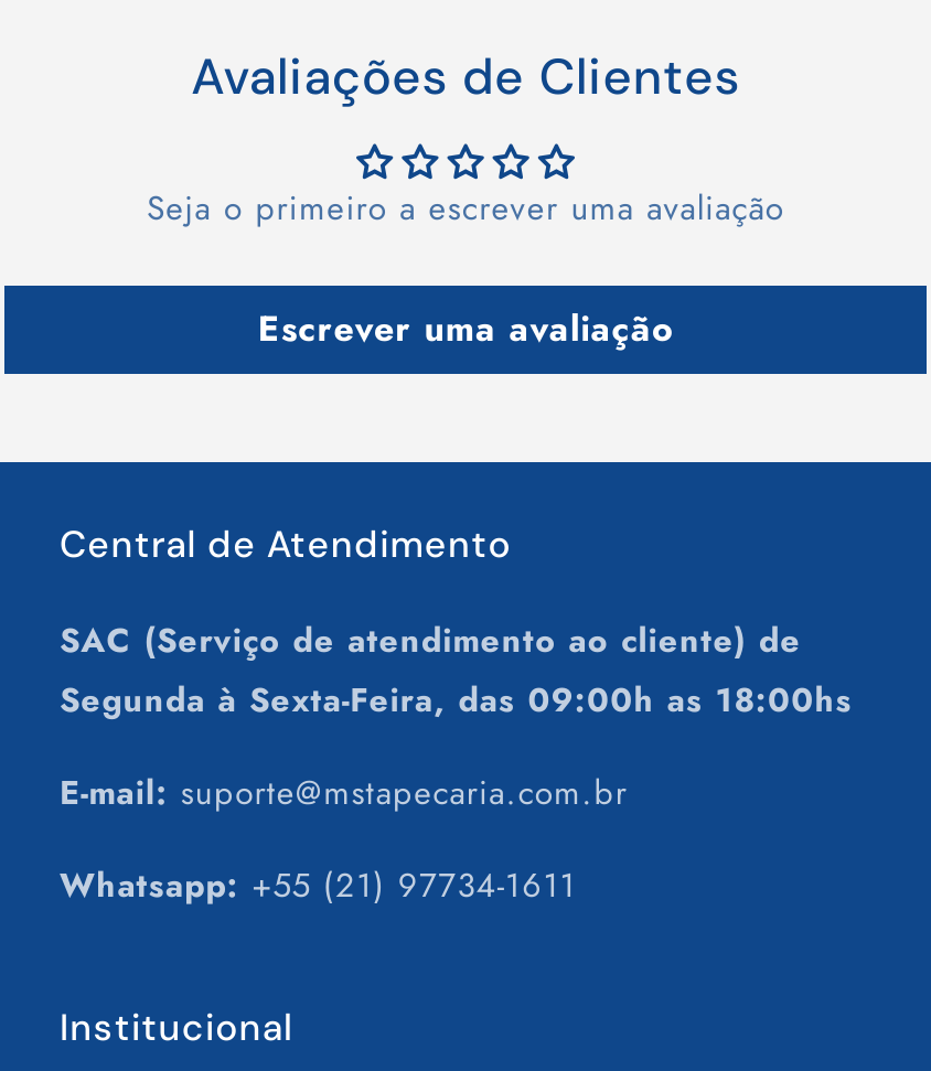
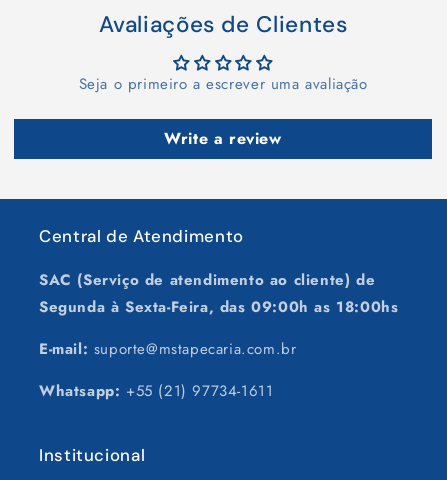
- Escrever uma avaliação
+ Write a review
